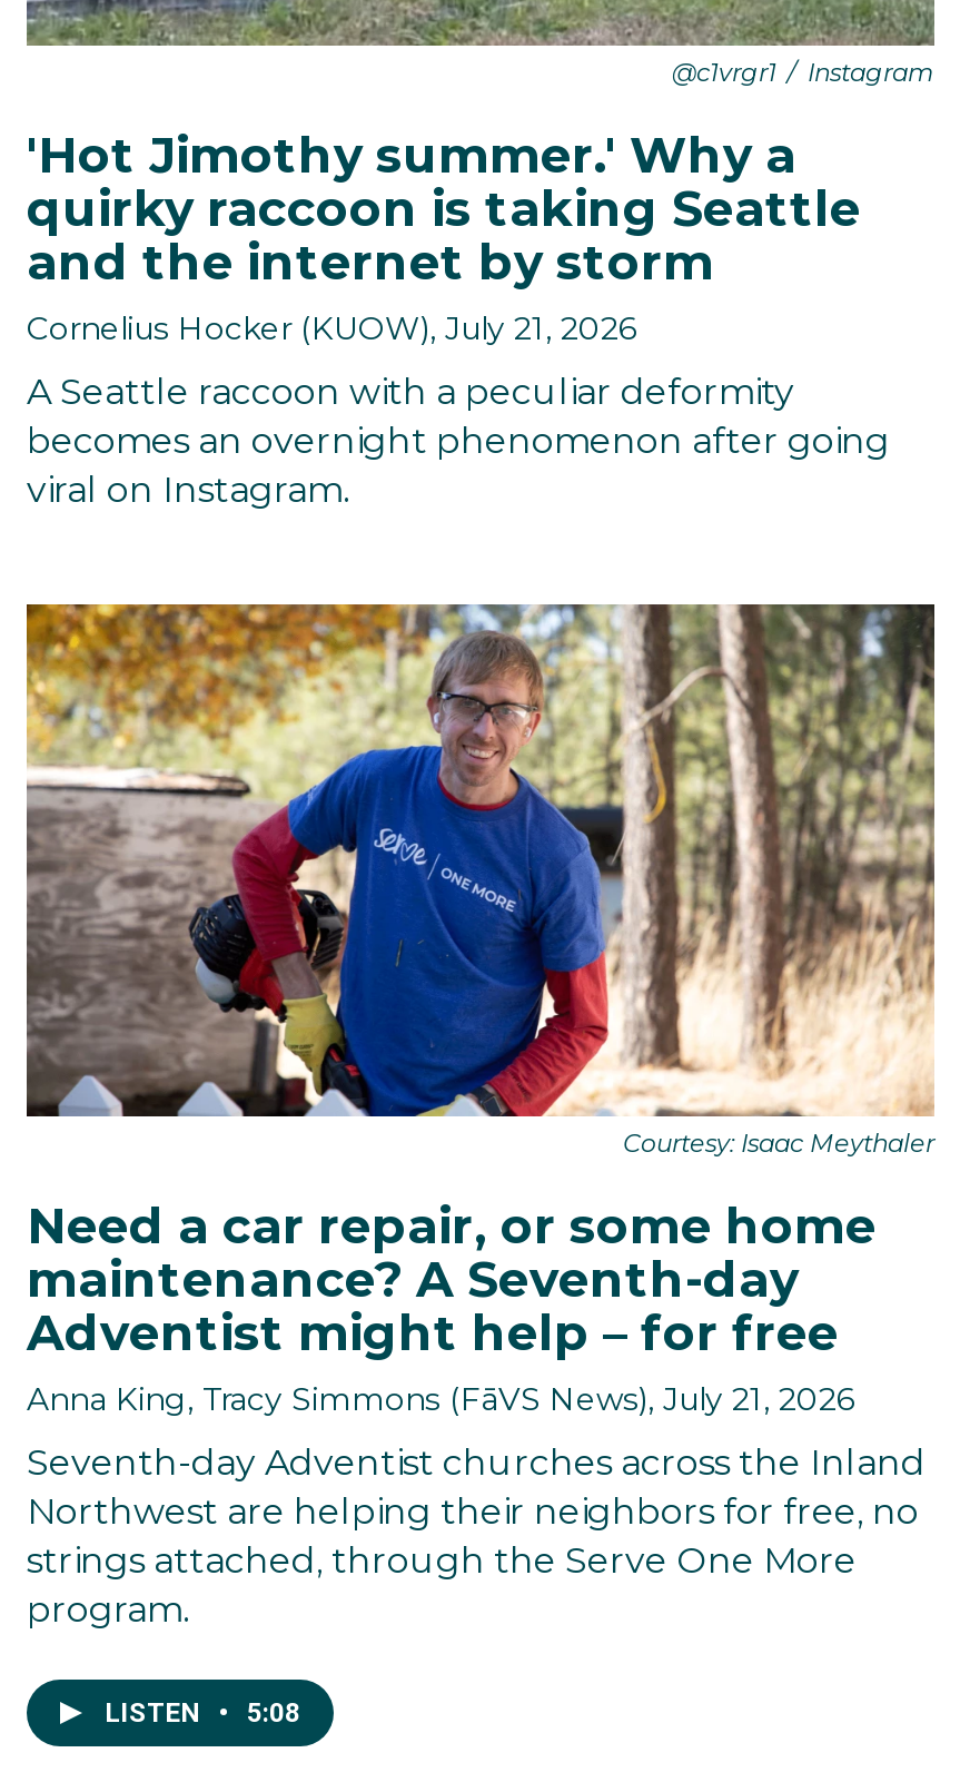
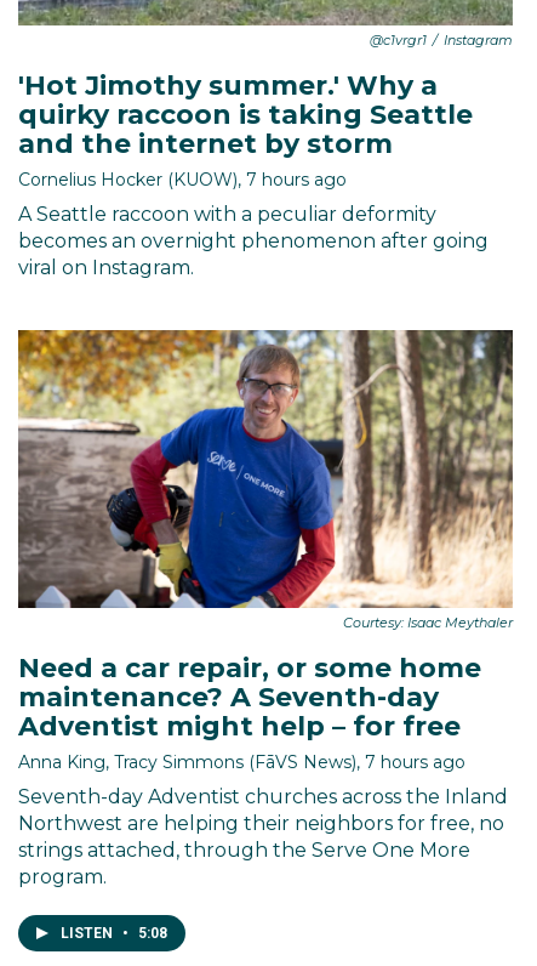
- Cornelius Hocker (KUOW), July 21, 2026
+ Cornelius Hocker (KUOW), 7 hours ago

- Anna King, Tracy Simmons (FāVS News), July 21, 2026
+ Anna King, Tracy Simmons (FāVS News), 7 hours ago
